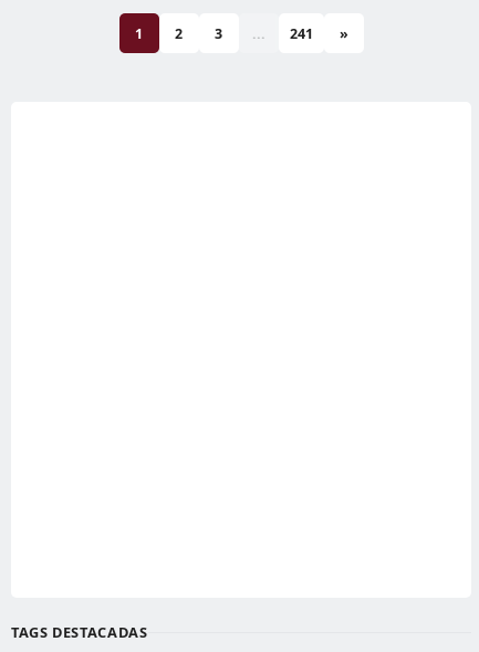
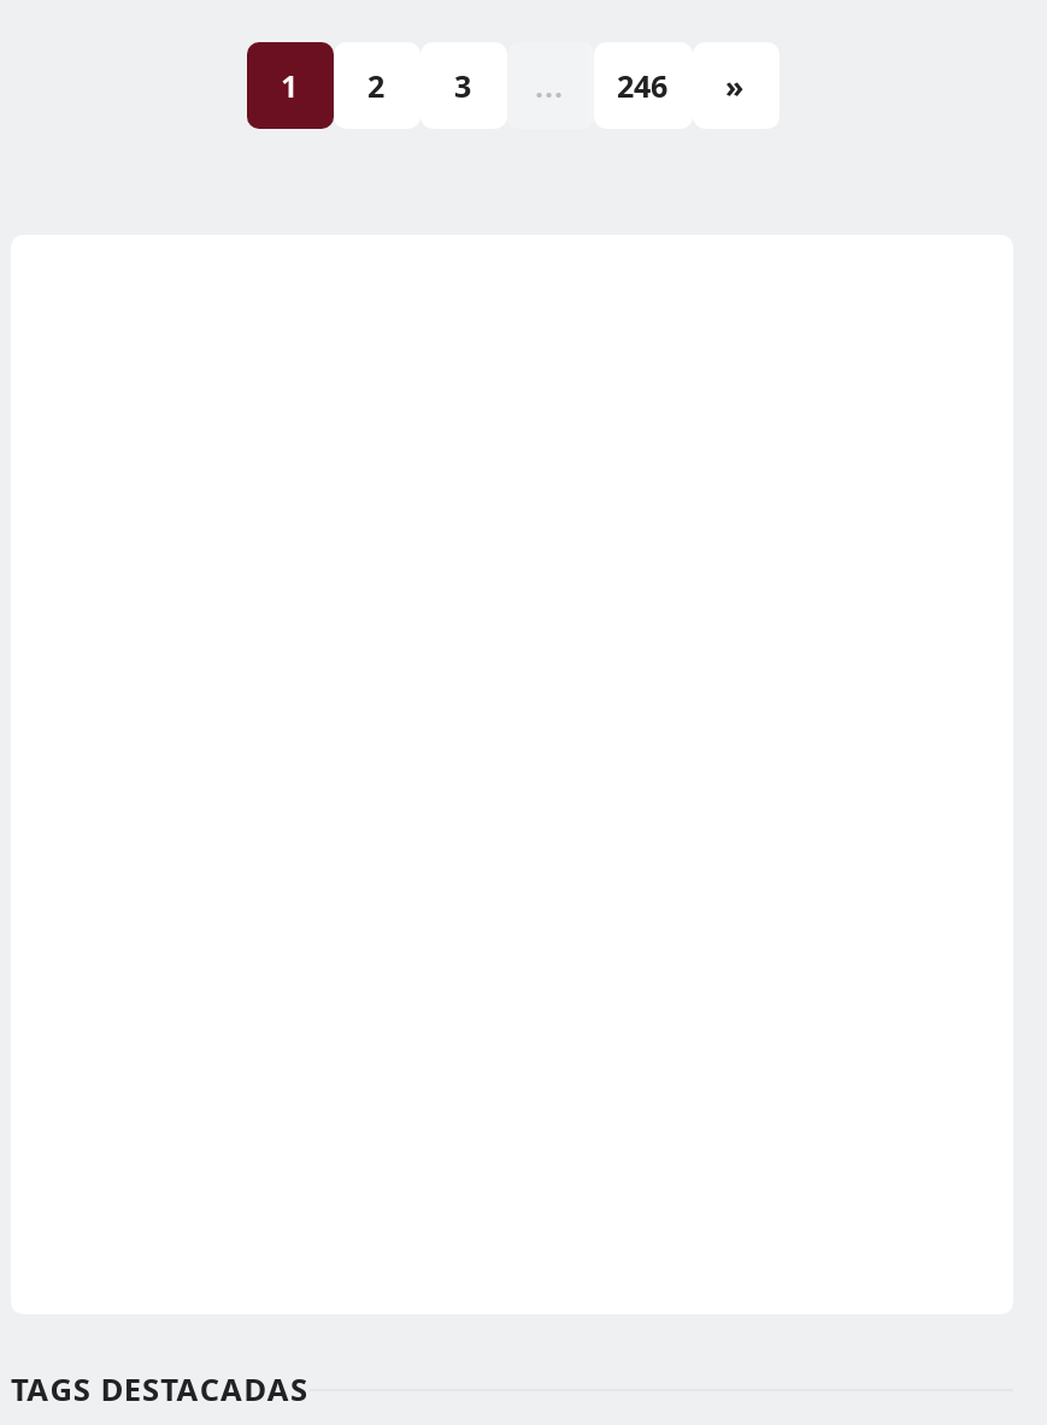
- 241
+ 246
